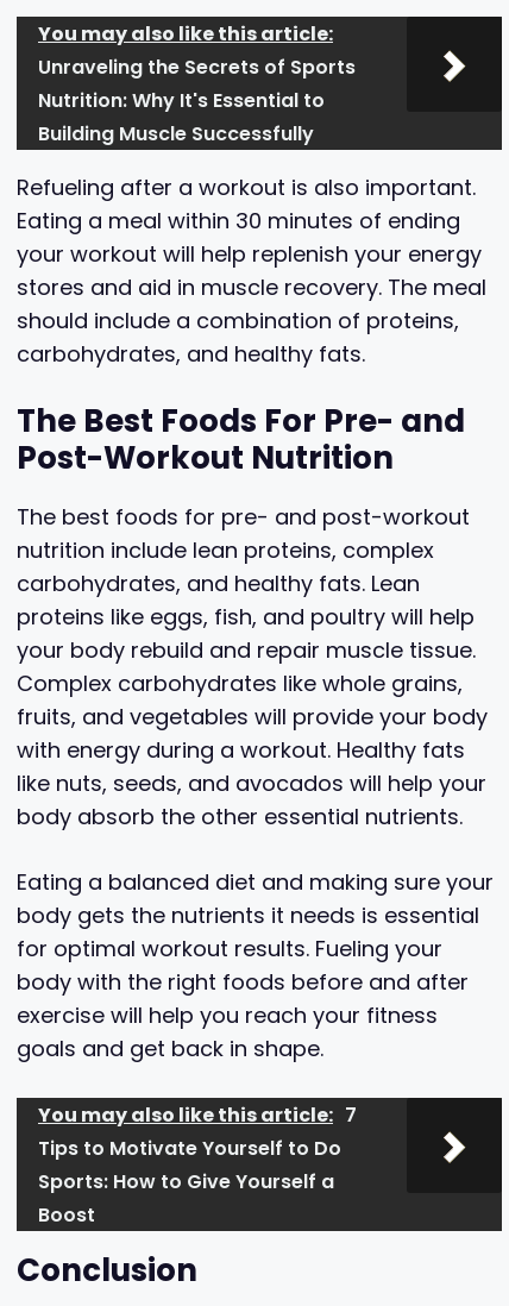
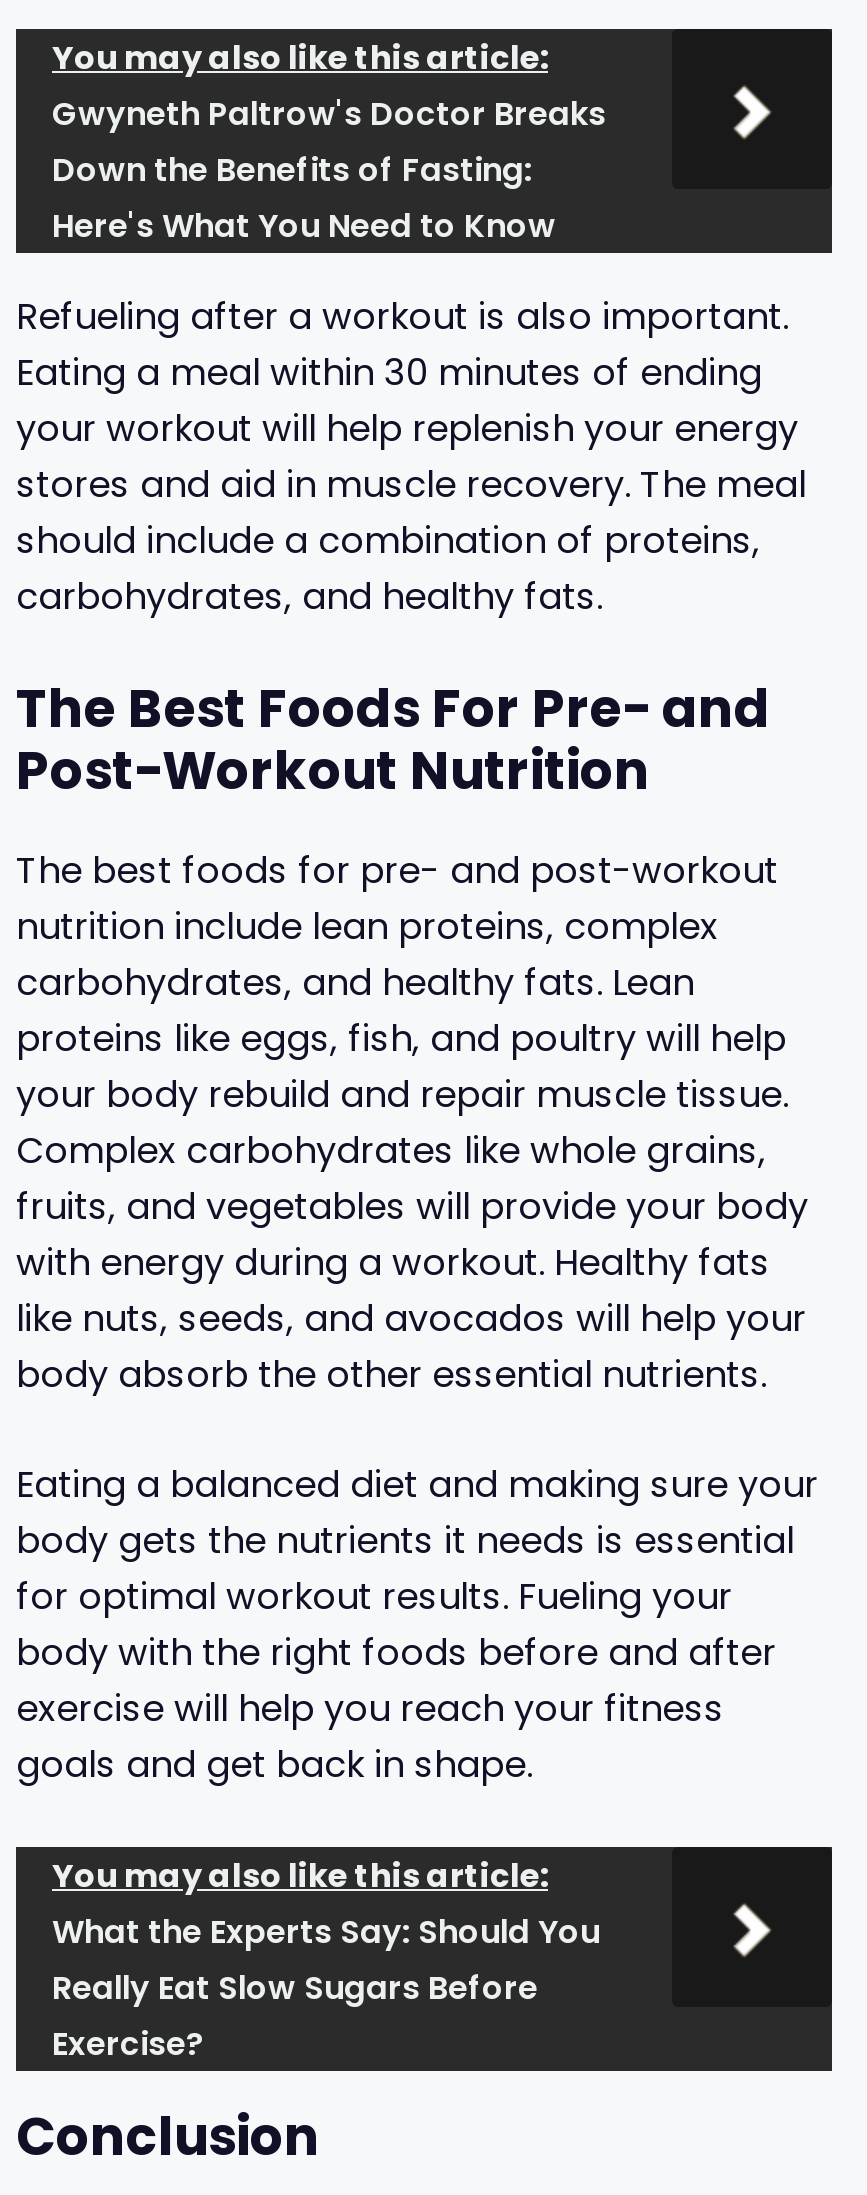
- Unraveling the Secrets of Sports
- Nutrition: Why It's Essential to
- Building Muscle Successfully
+ Gwyneth Paltrow's Doctor Breaks
+ Down the Benefits of Fasting:
+ Here's What You Need to Know

- You may also like this article: 7
- Tips to Motivate Yourself to Do
- Sports: How to Give Yourself a
- Boost
+ You may also like this article:
+ What the Experts Say: Should You
+ Really Eat Slow Sugars Before
+ Exercise?
